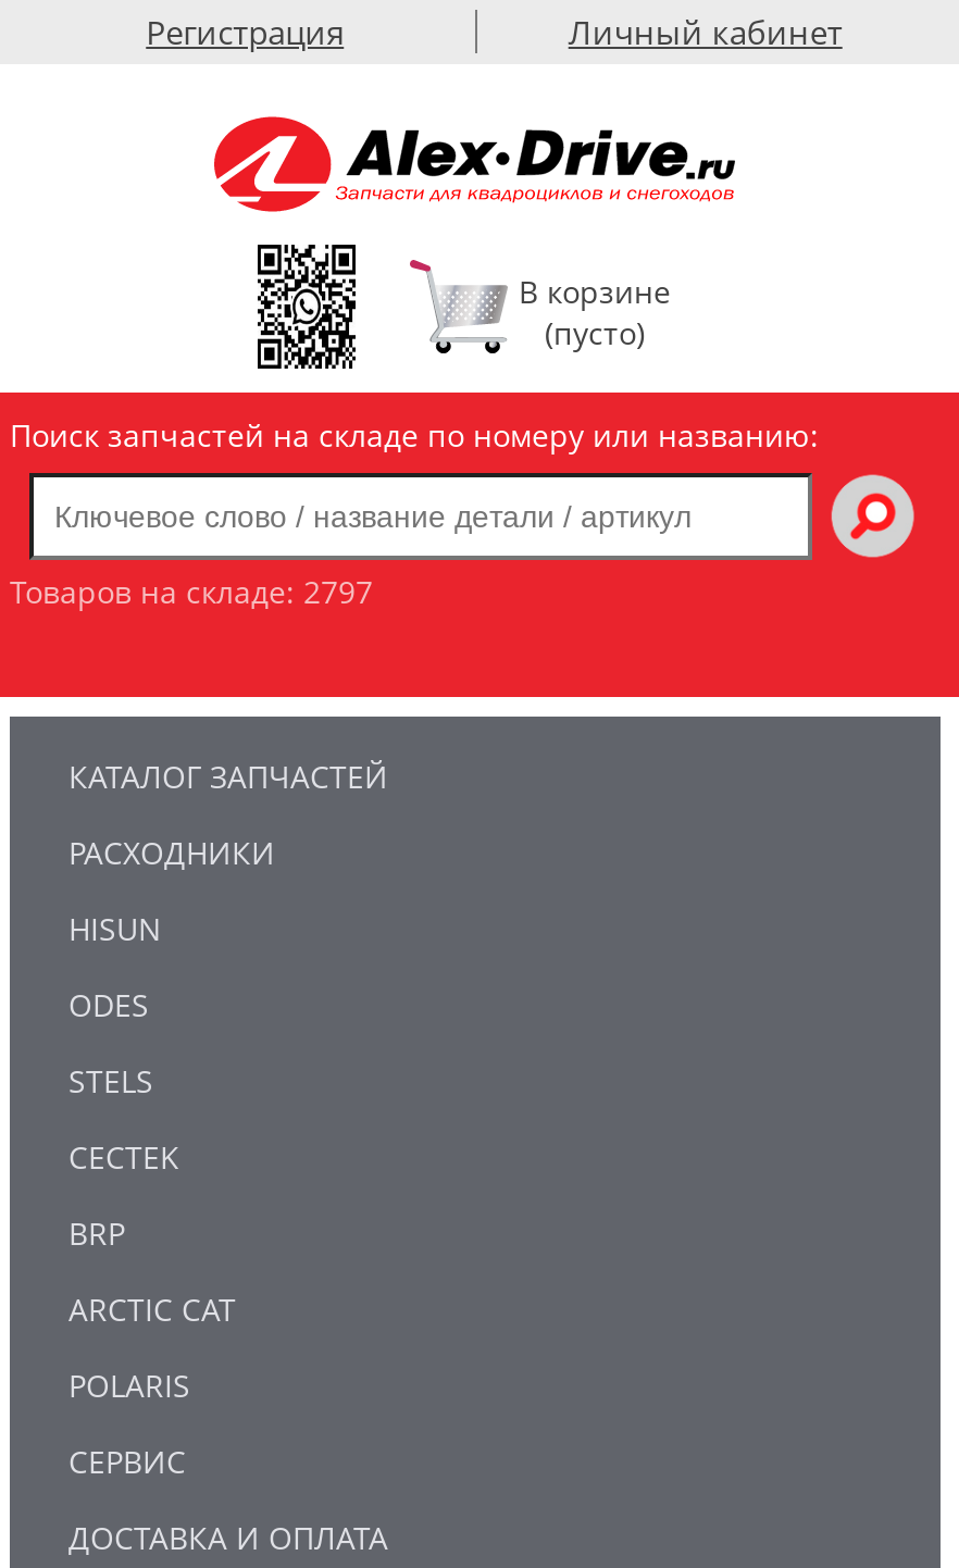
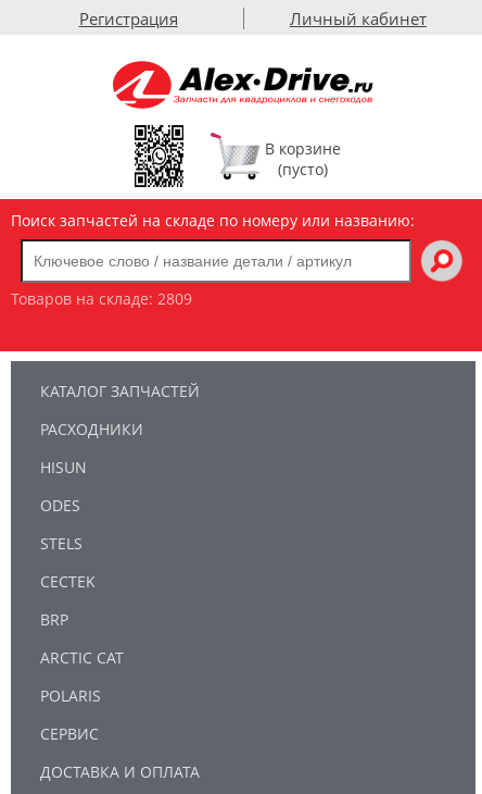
- Товаров на складе: 2797
+ Товаров на складе: 2809
